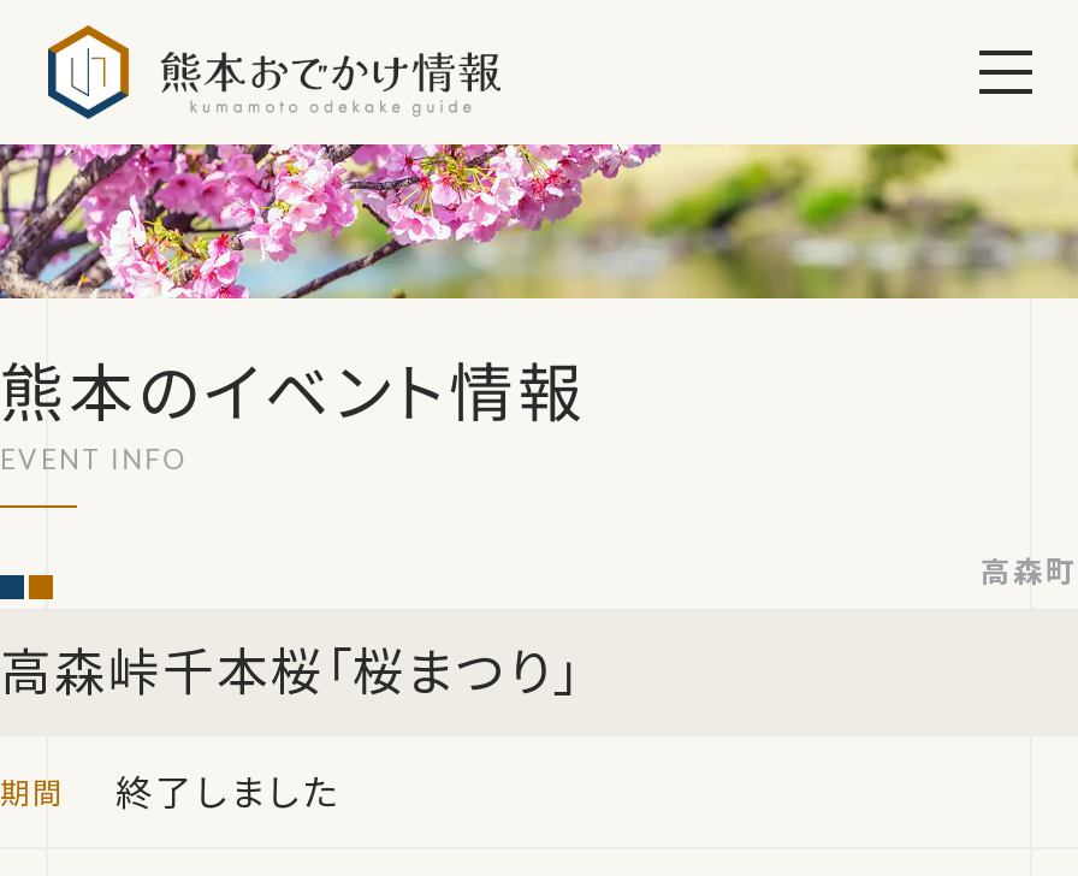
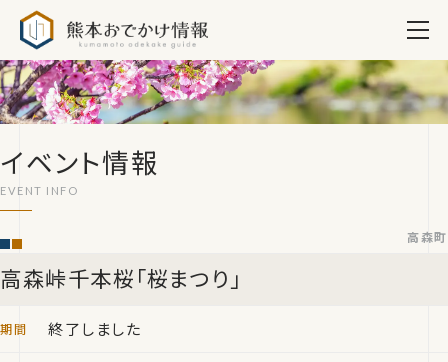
- 熊本のイベント情報
+ イベント情報
